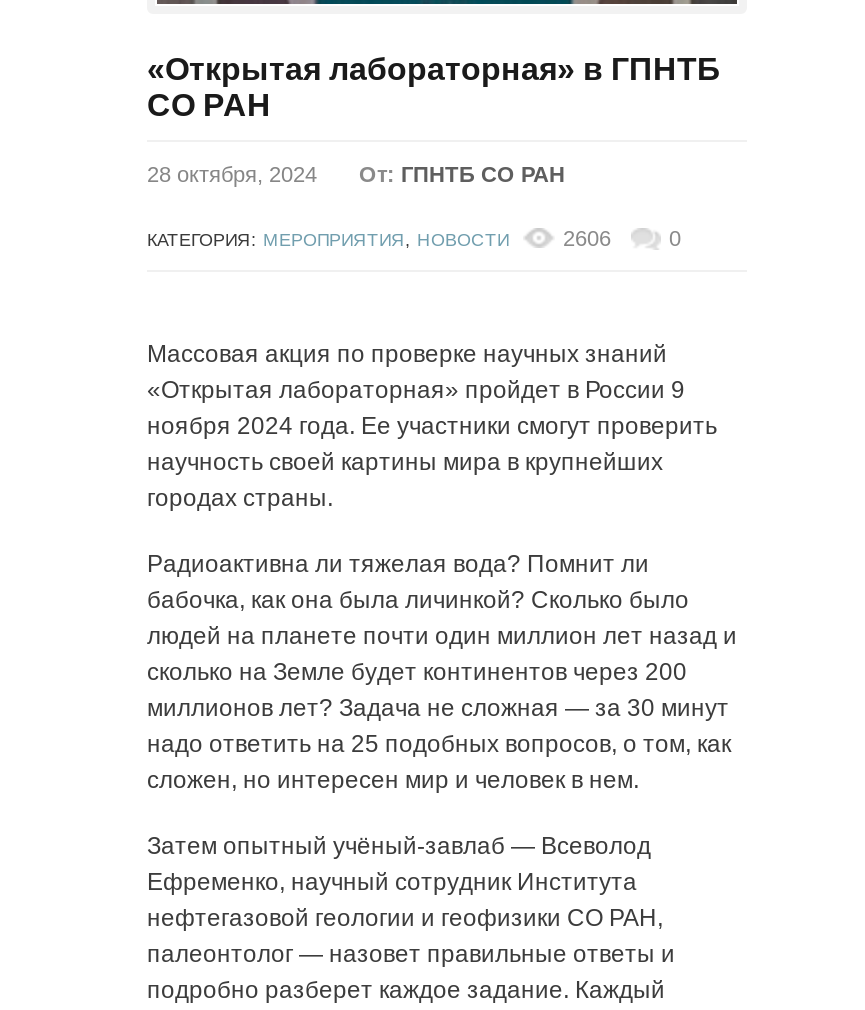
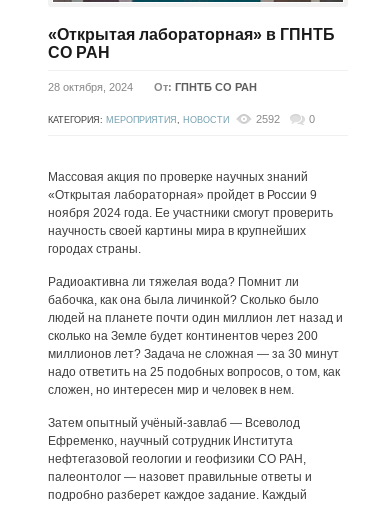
- 2606
+ 2592
